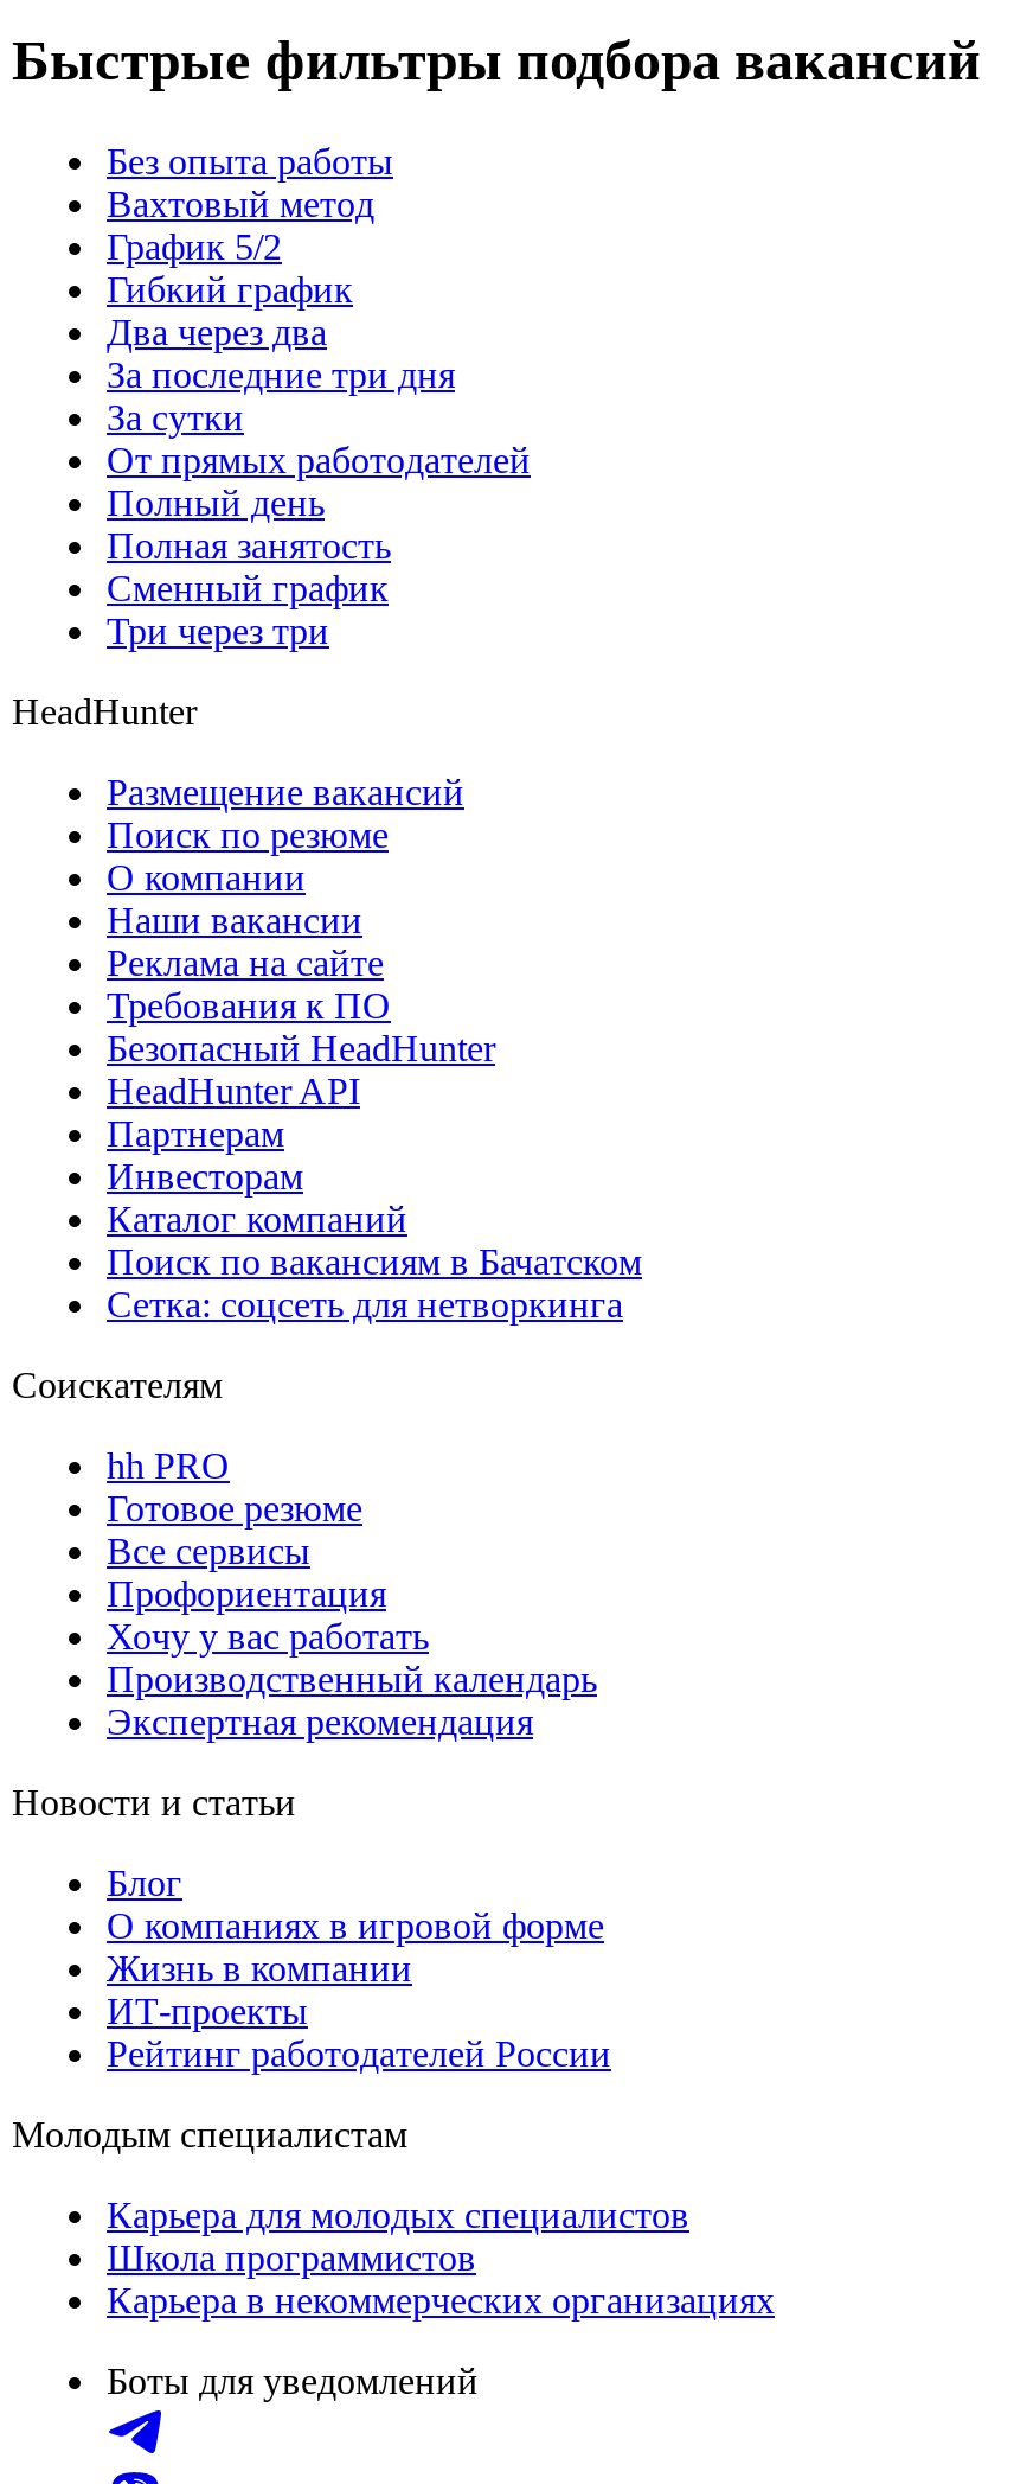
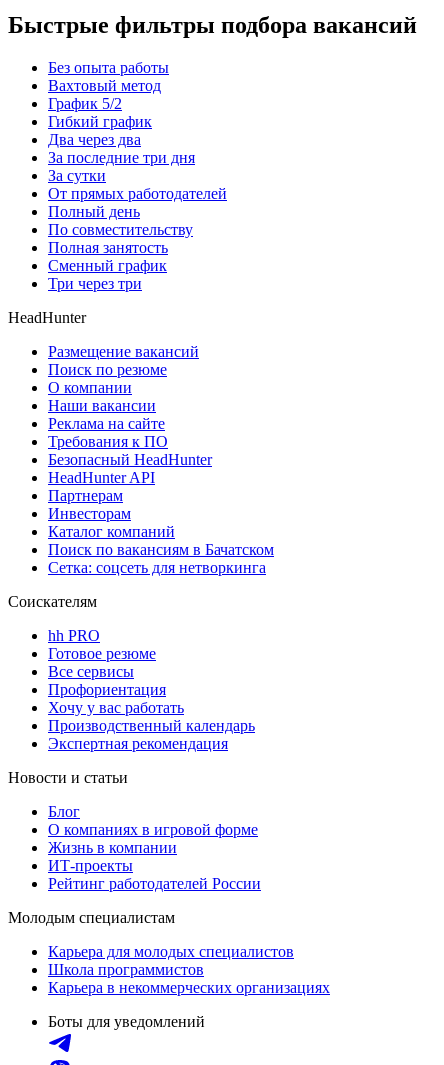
+ По совместительству
